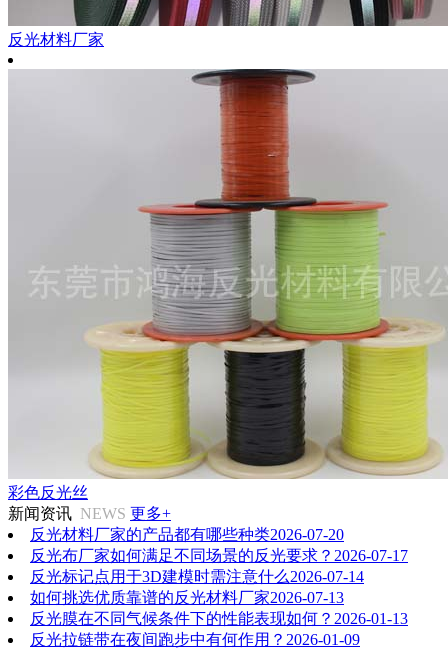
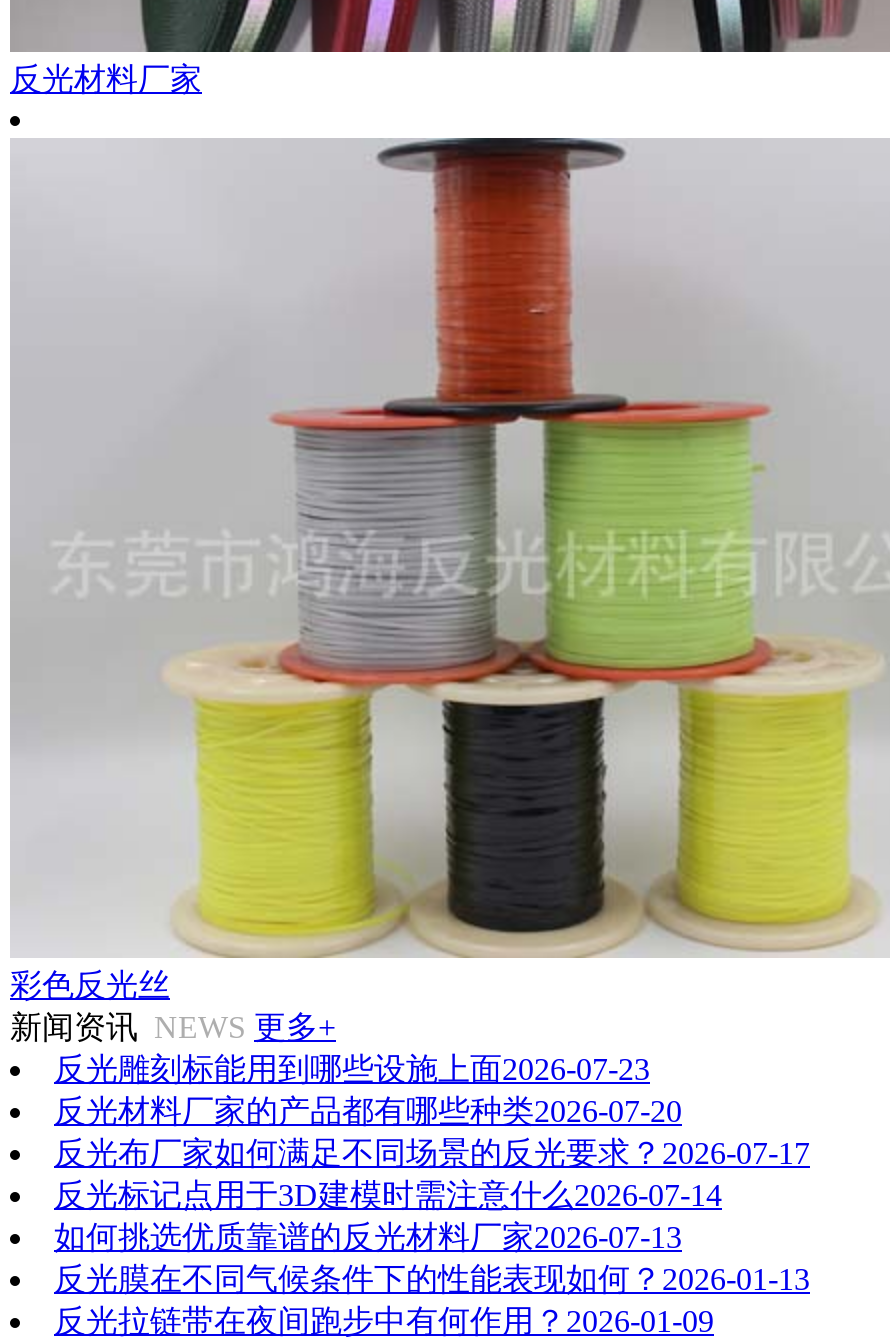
+ 反光雕刻标能用到哪些设施上面2026-07-23
